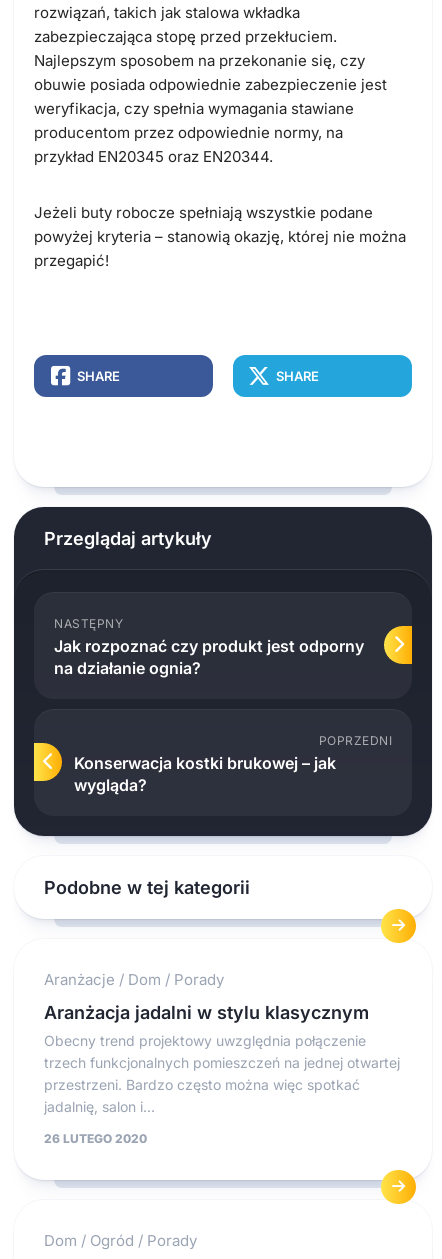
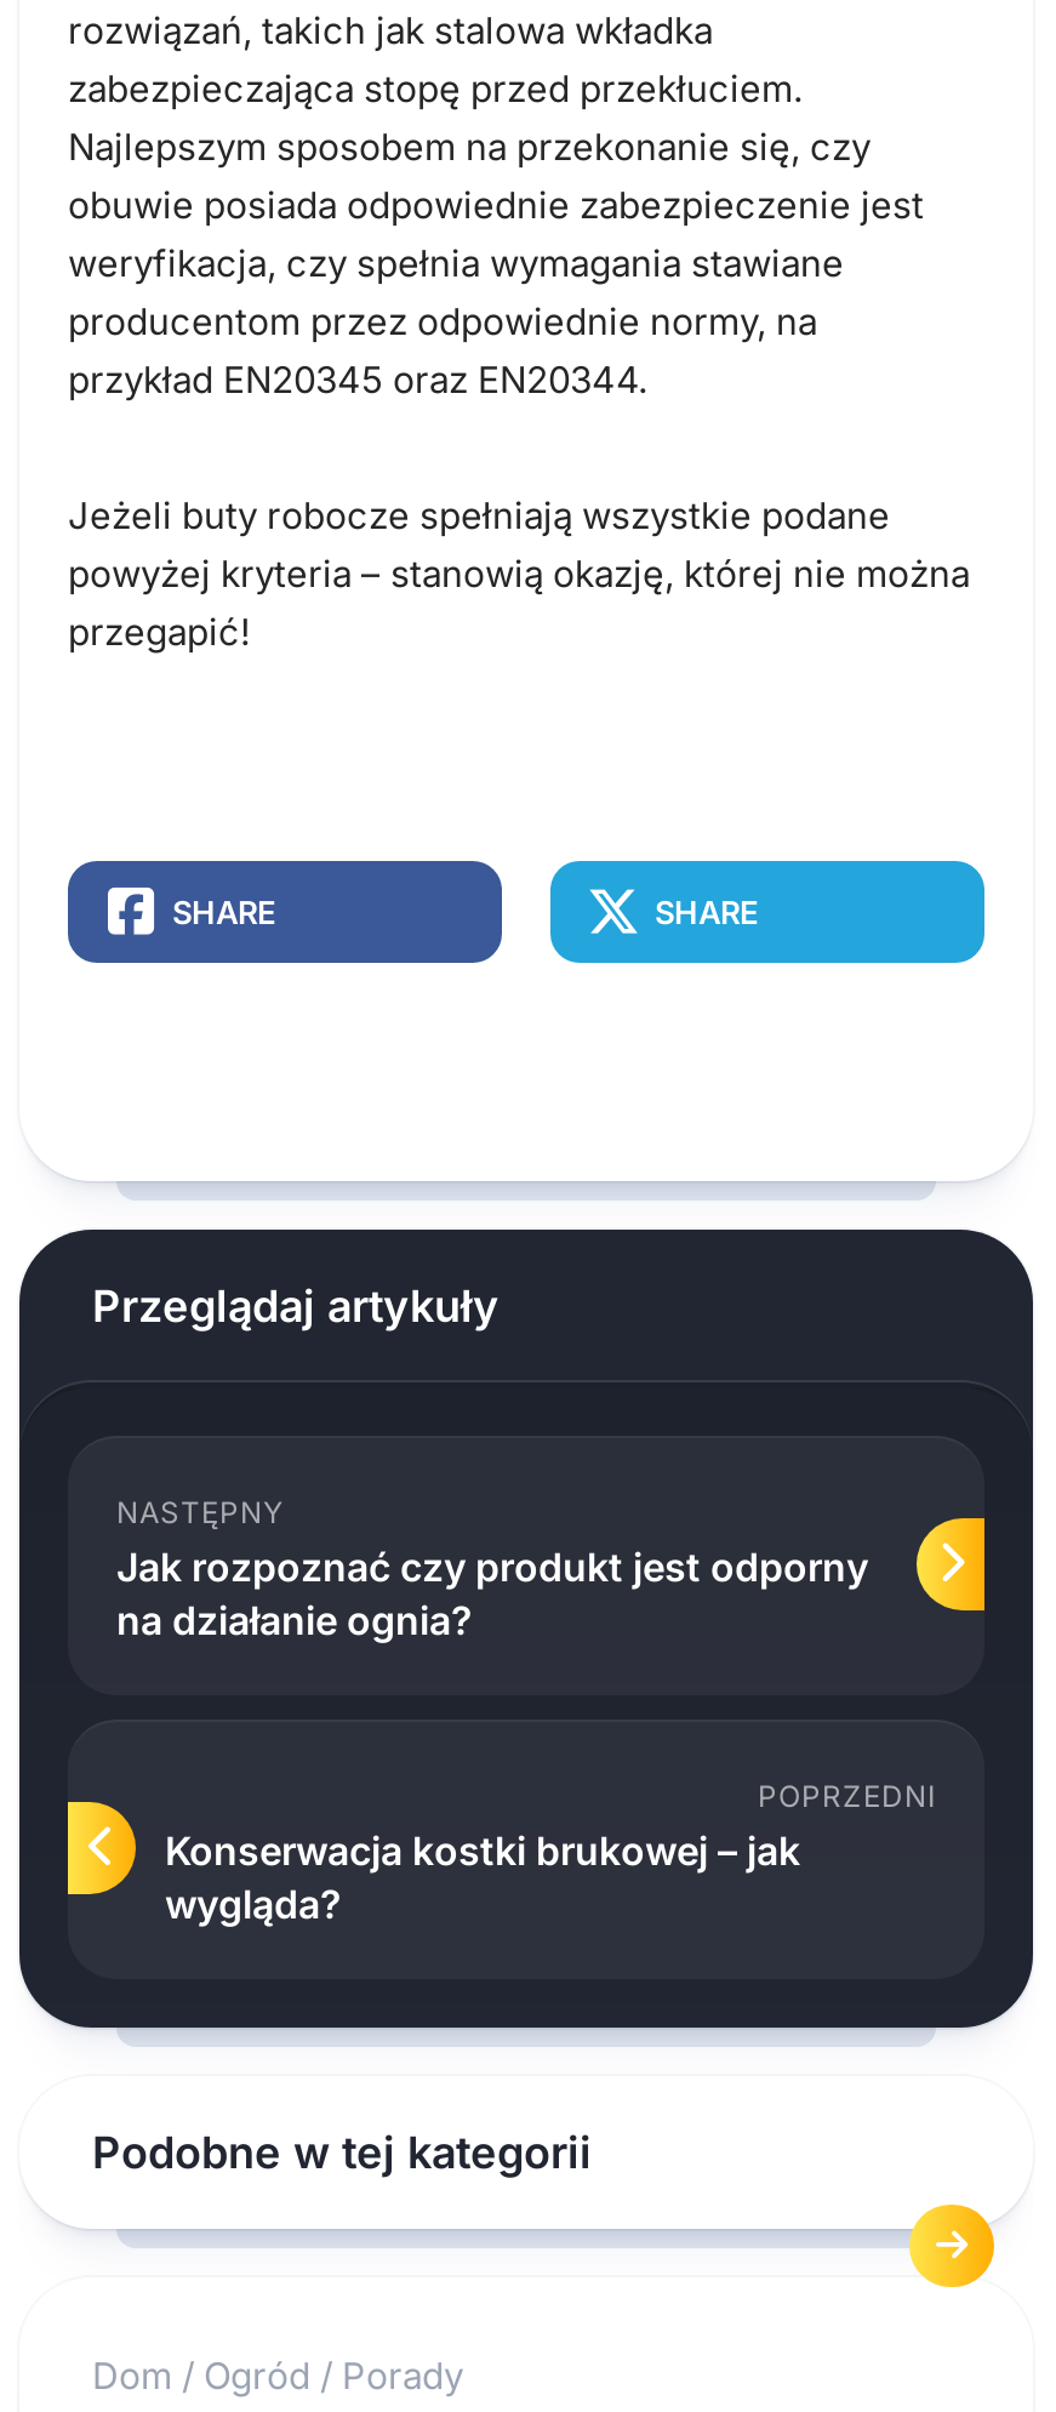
- Aranżacje / Dom / Porady
- Aranżacja jadalni w stylu klasycznym
- Obecny trend projektowy uwzględnia połączenie
- trzech funkcjonalnych pomieszczeń na jednej otwartej
- przestrzeni. Bardzo często można więc spotkać
- jadalnię, salon i...
- 26 LUTEGO 2020
